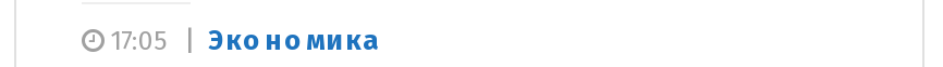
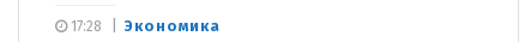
- 17:05 Экономика
+ 17:28 Экономика
